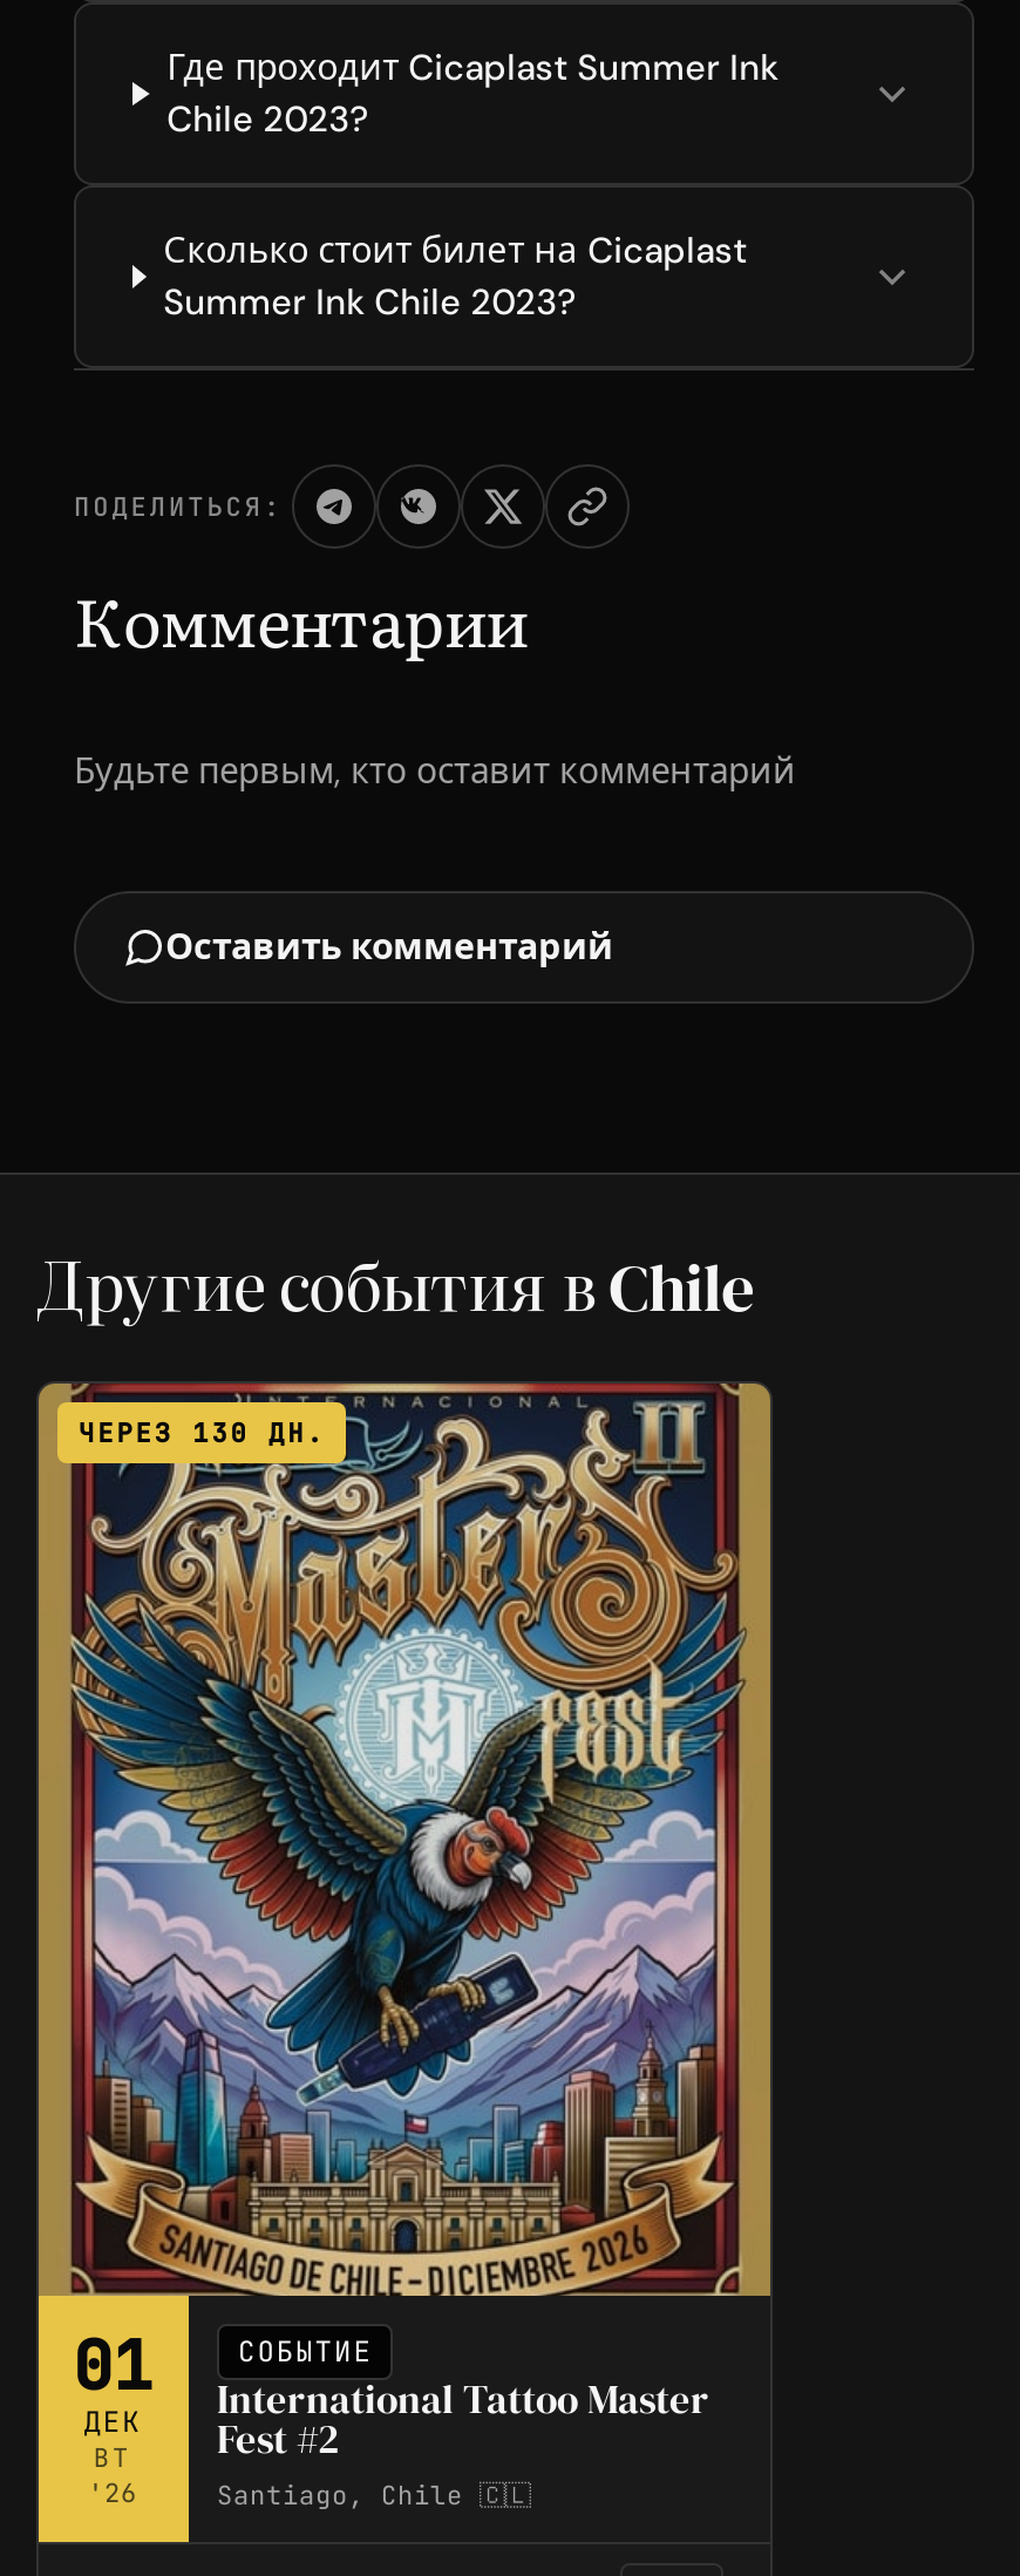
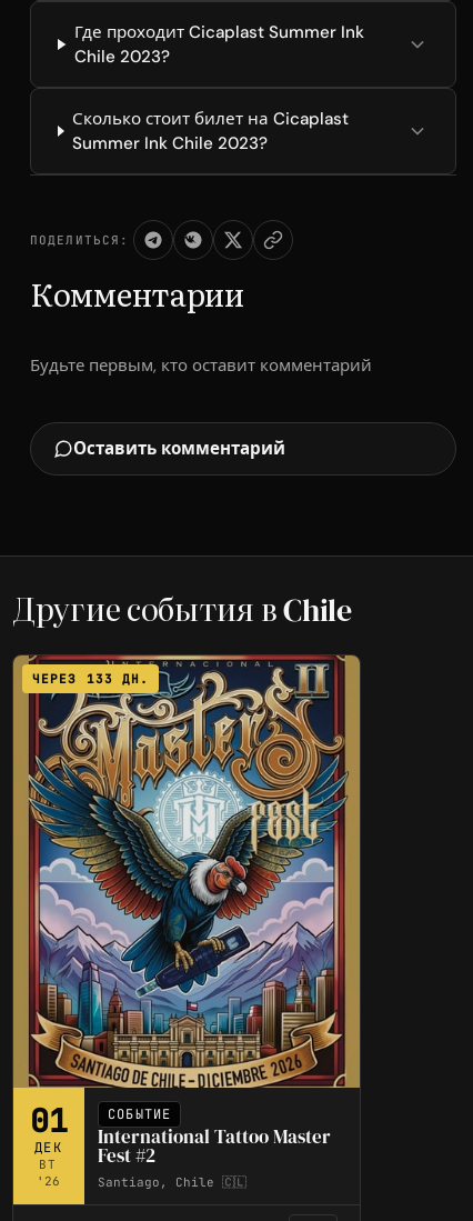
- ЧЕРЕЗ 130 ДН.
+ ЧЕРЕЗ 133 ДН.
